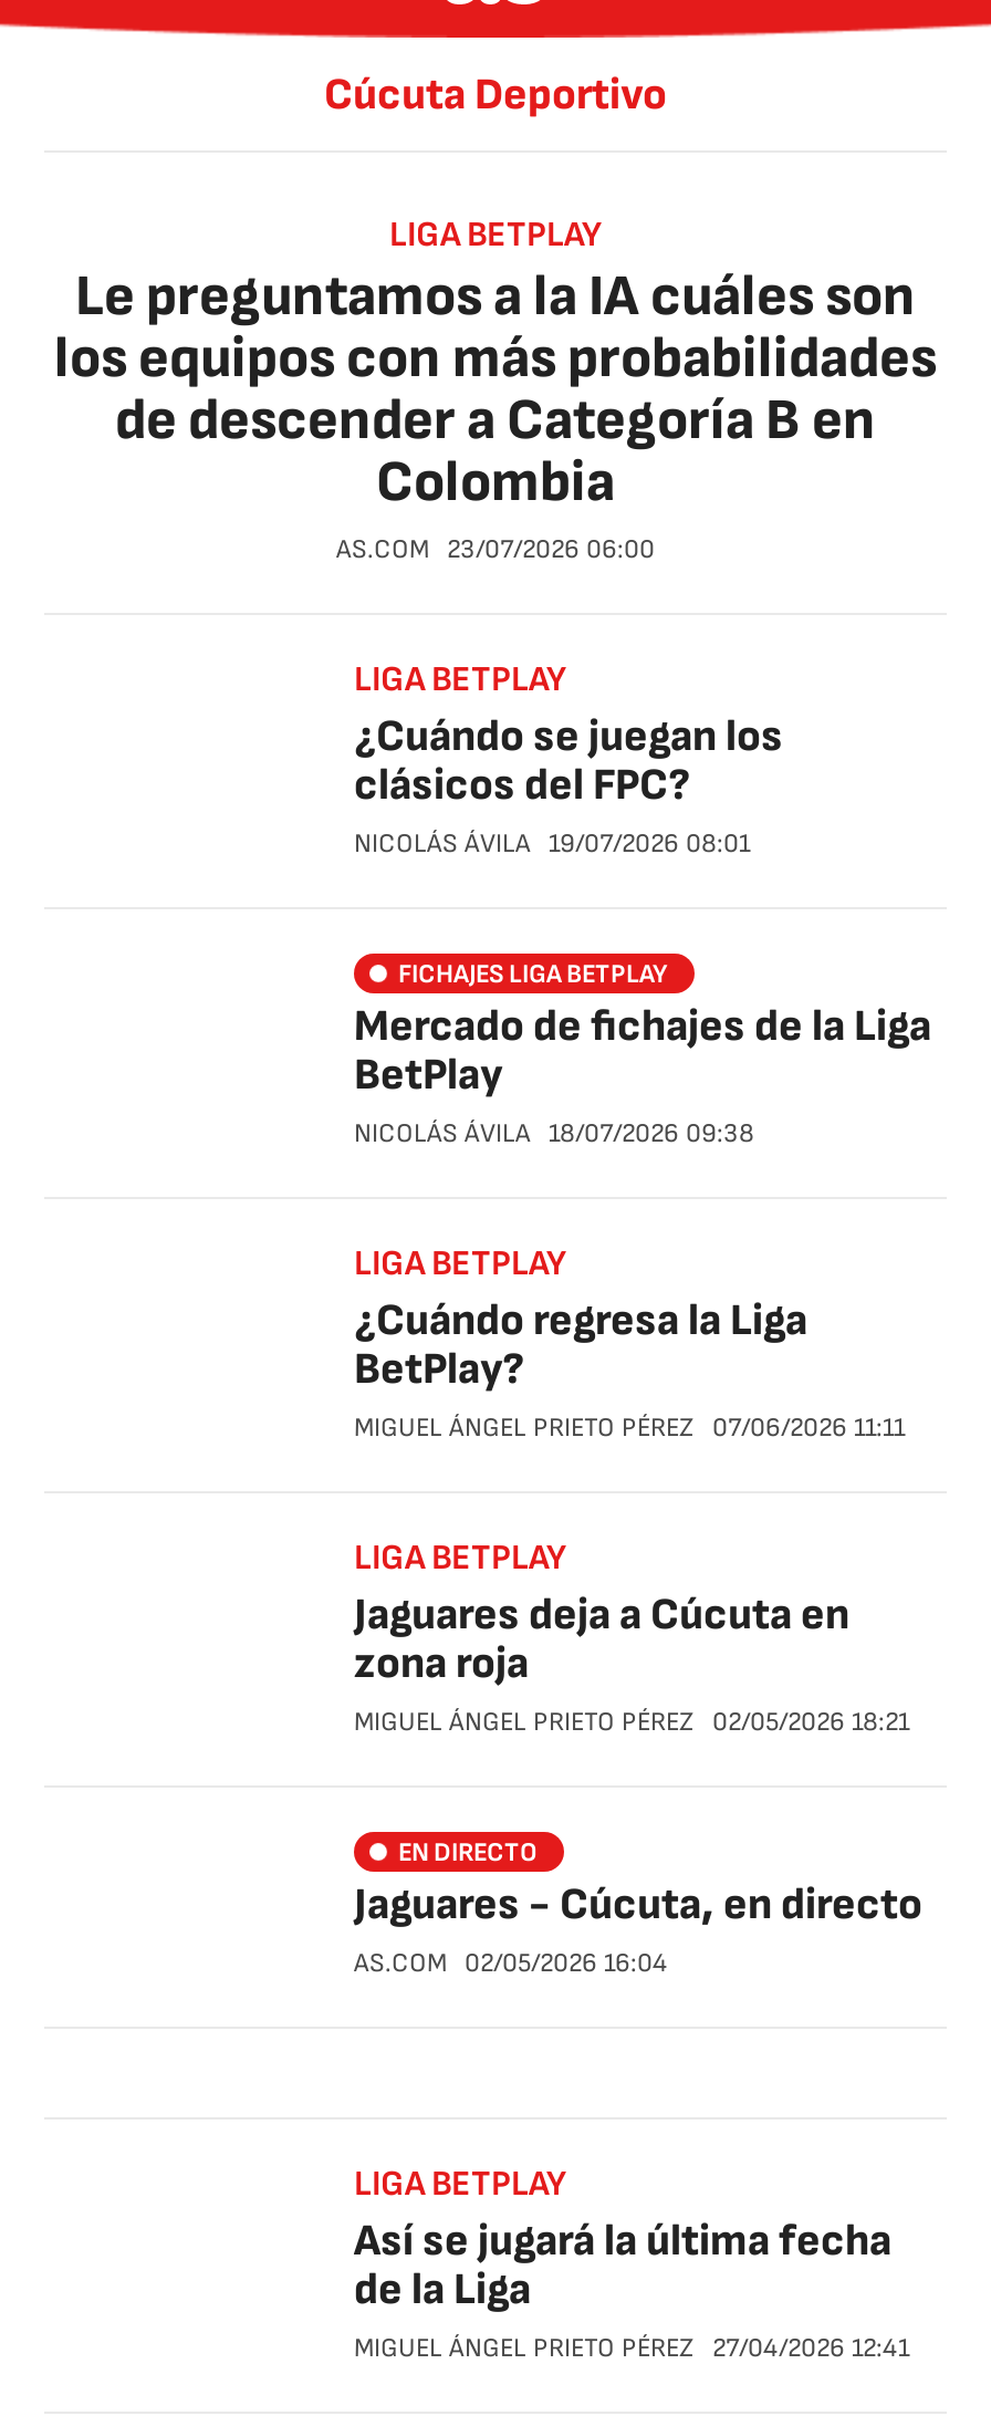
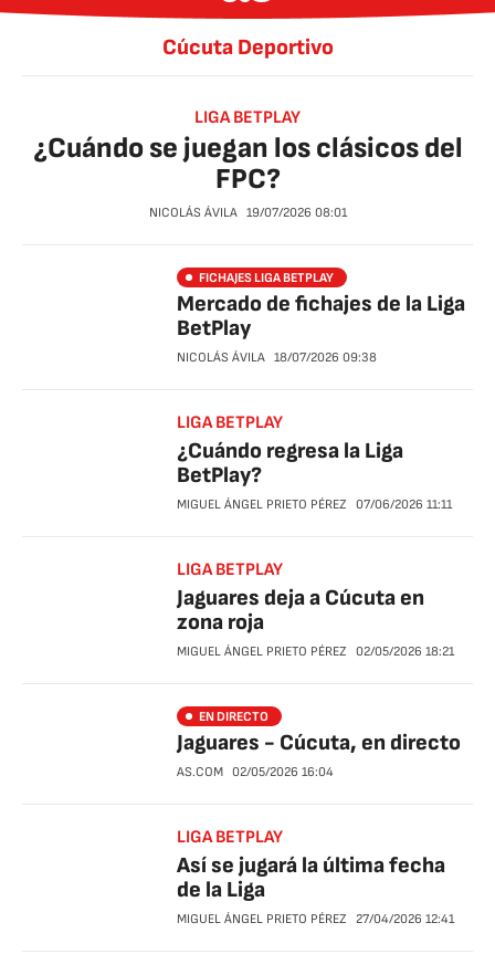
- Le preguntamos a la IA cuáles son
- los equipos con más probabilidades
- de descender a Categoría B en
- Colombia
- AS.COM 23/07/2026 06:00
- LIGA BETPLAY
- ¿Cuándo se juegan los
- clásicos del FPC?
+ ¿Cuándo se juegan los clásicos del
+ FPC?
